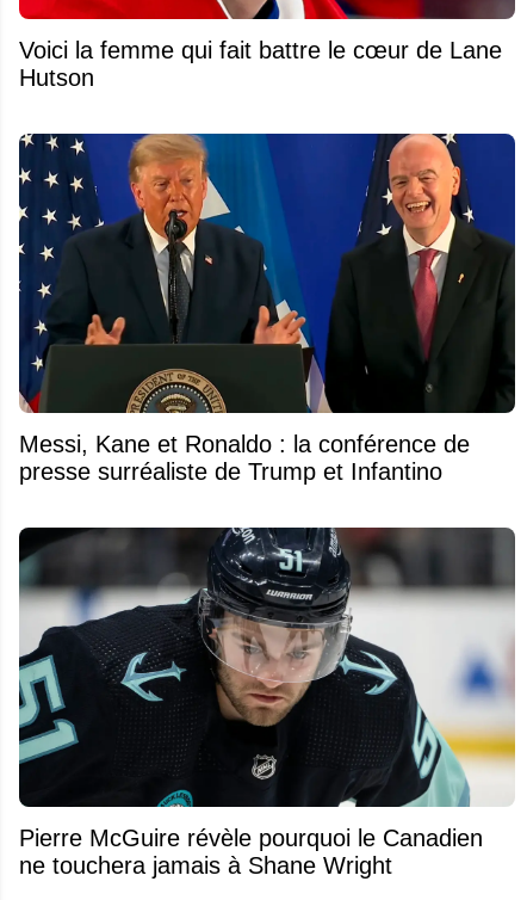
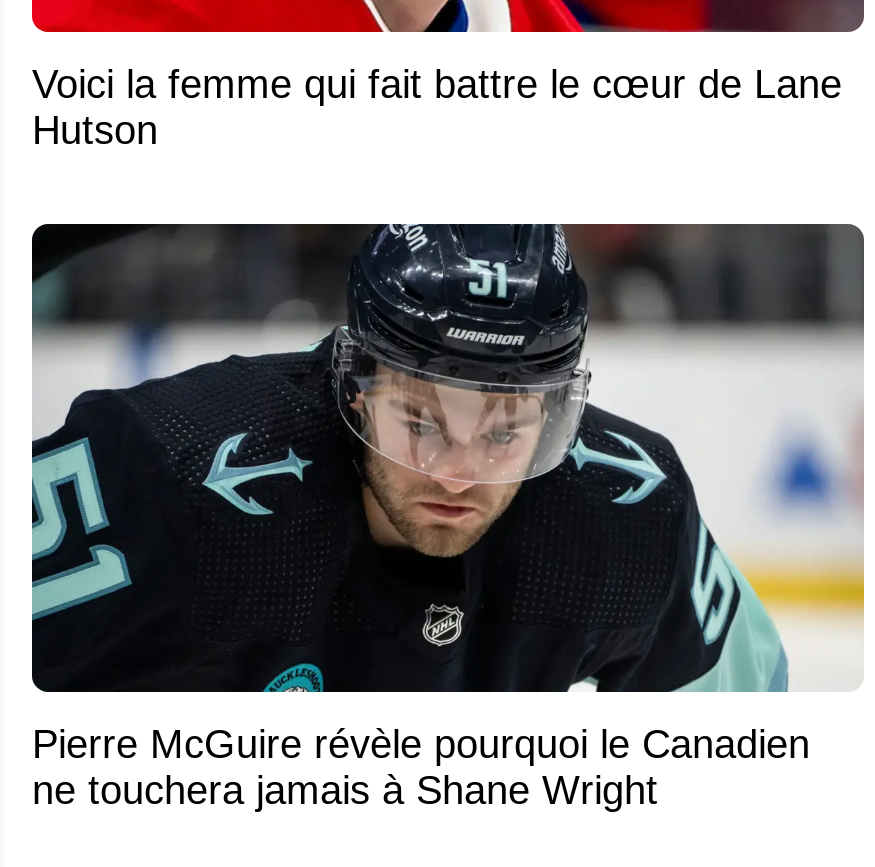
- [image]
- Messi, Kane et Ronaldo : la conférence de
- presse surréaliste de Trump et Infantino
